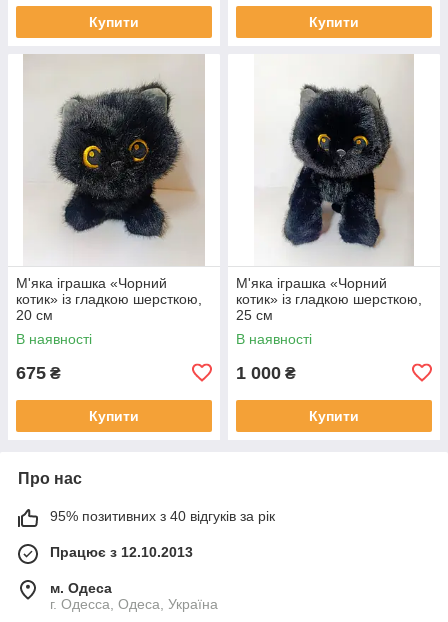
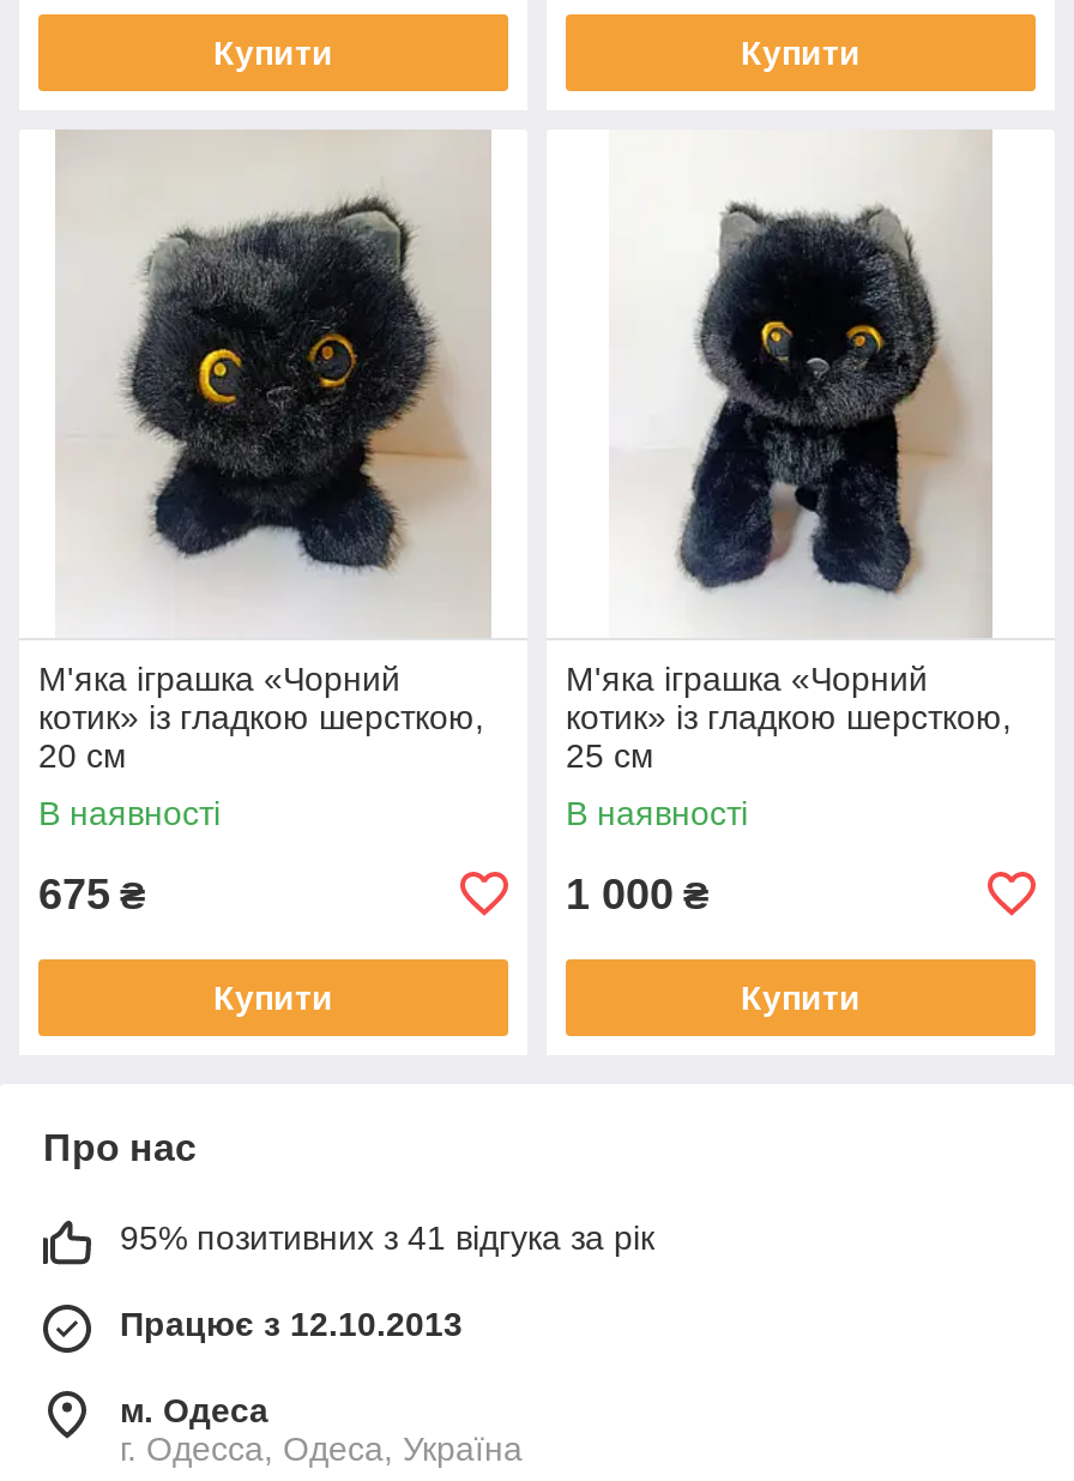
- 95% позитивних з 40 відгуків за рік
+ 95% позитивних з 41 відгука за рік
